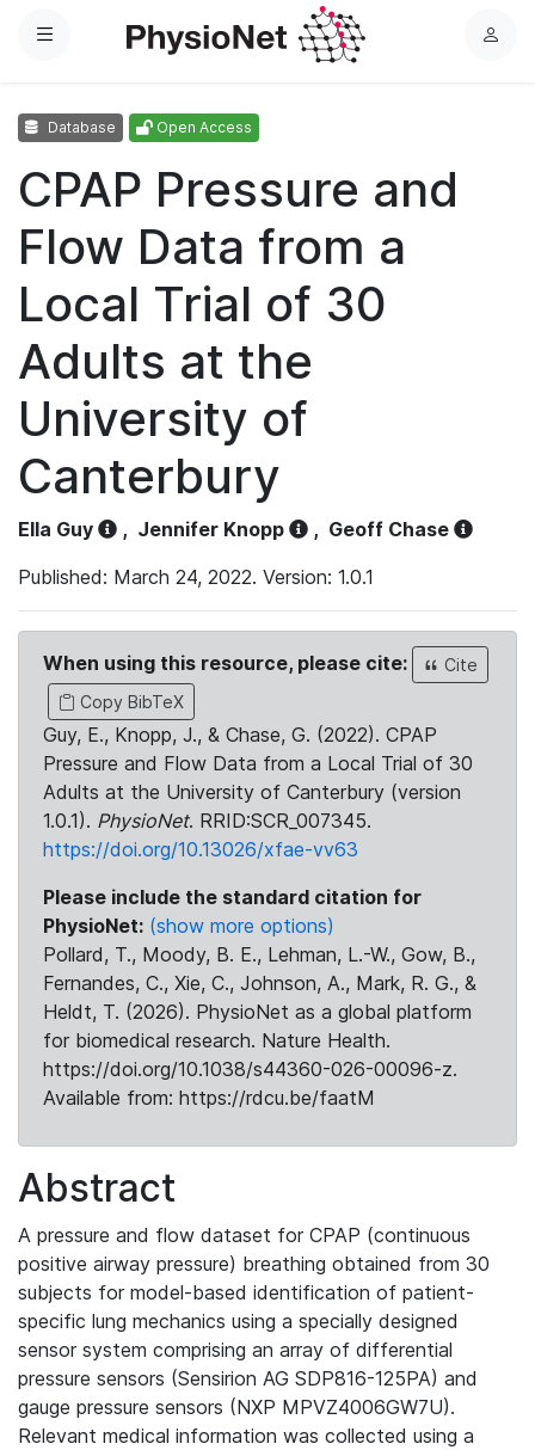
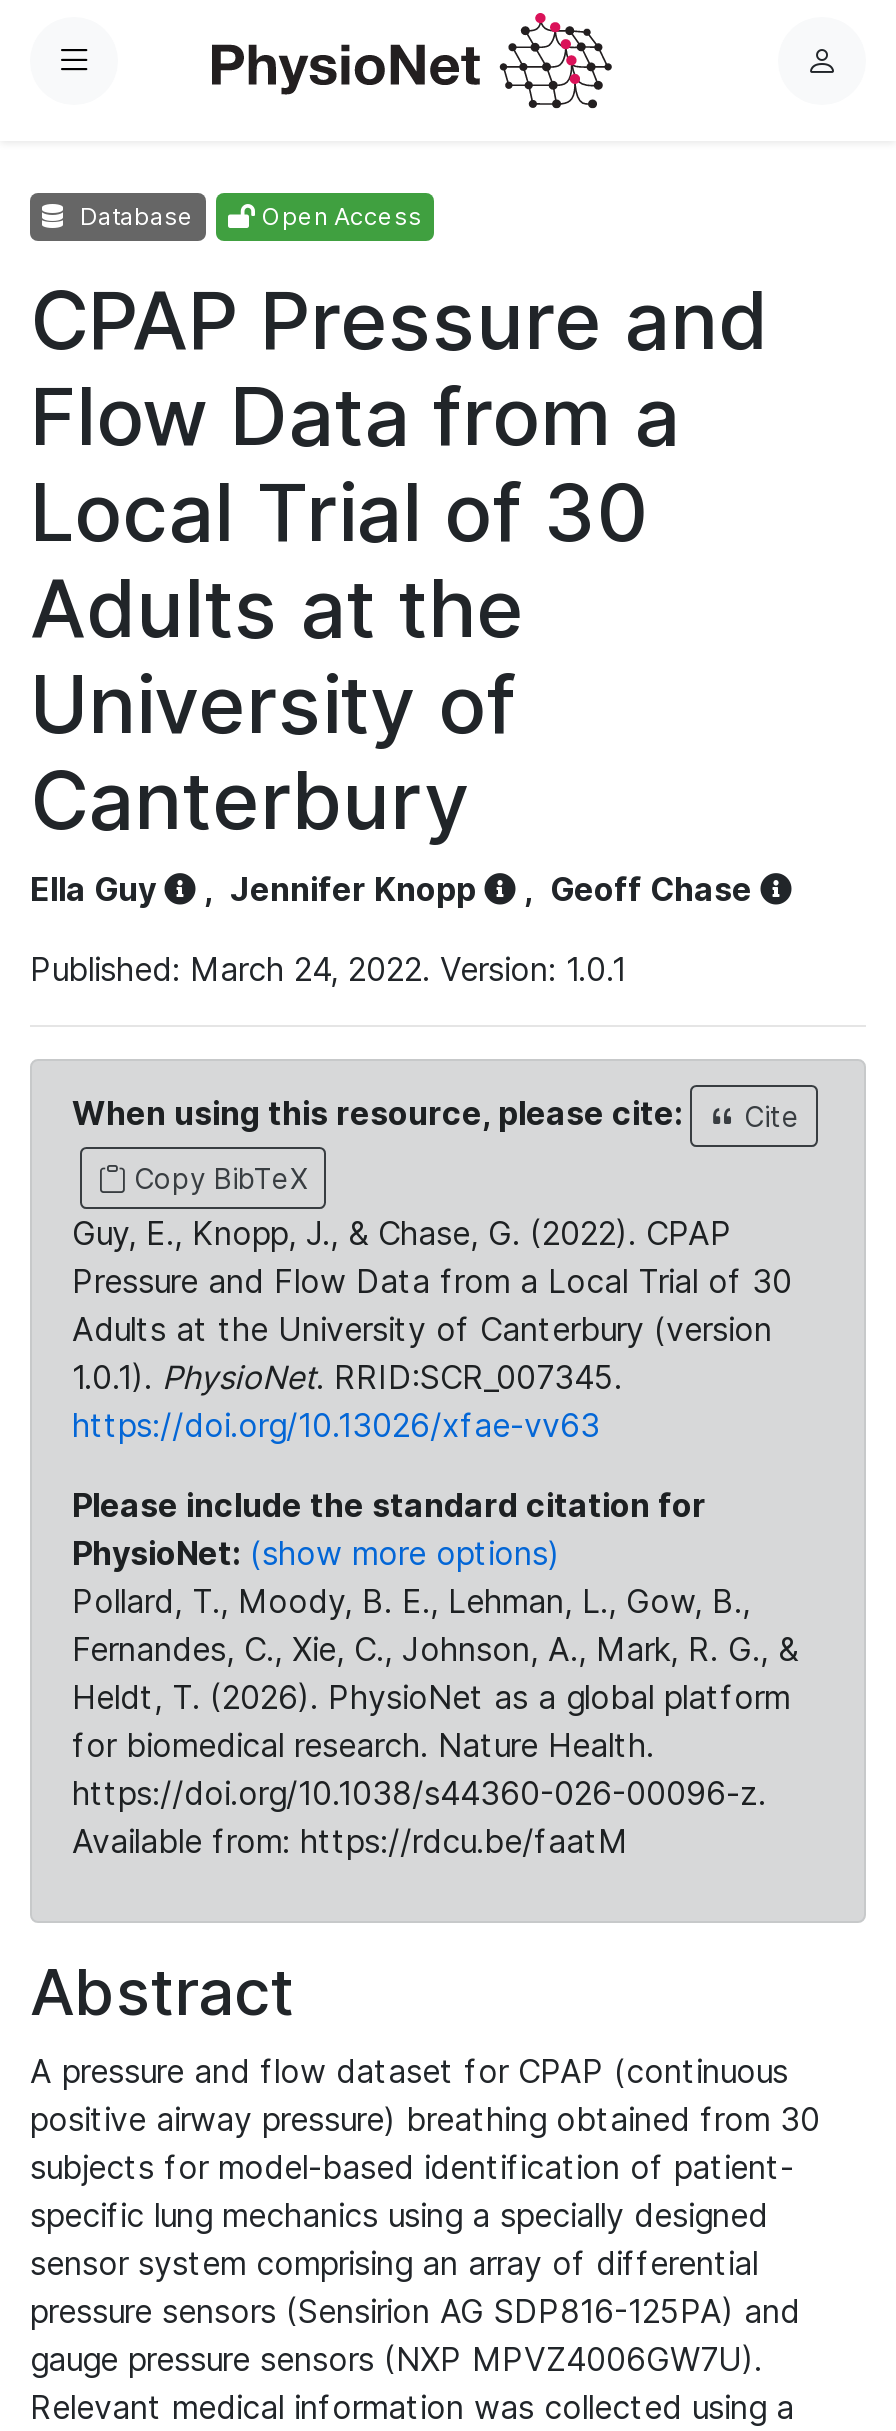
- Pollard, T., Moody, B. E., Lehman, L.-W., Gow, B.,
+ Pollard, T., Moody, B. E., Lehman, L., Gow, B.,
